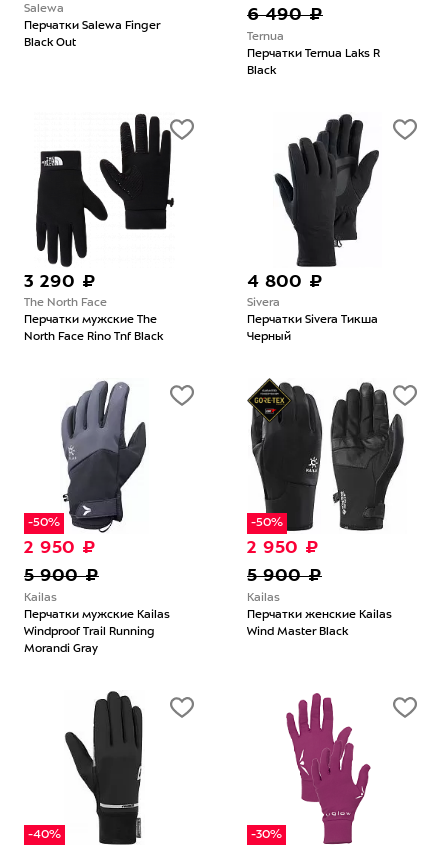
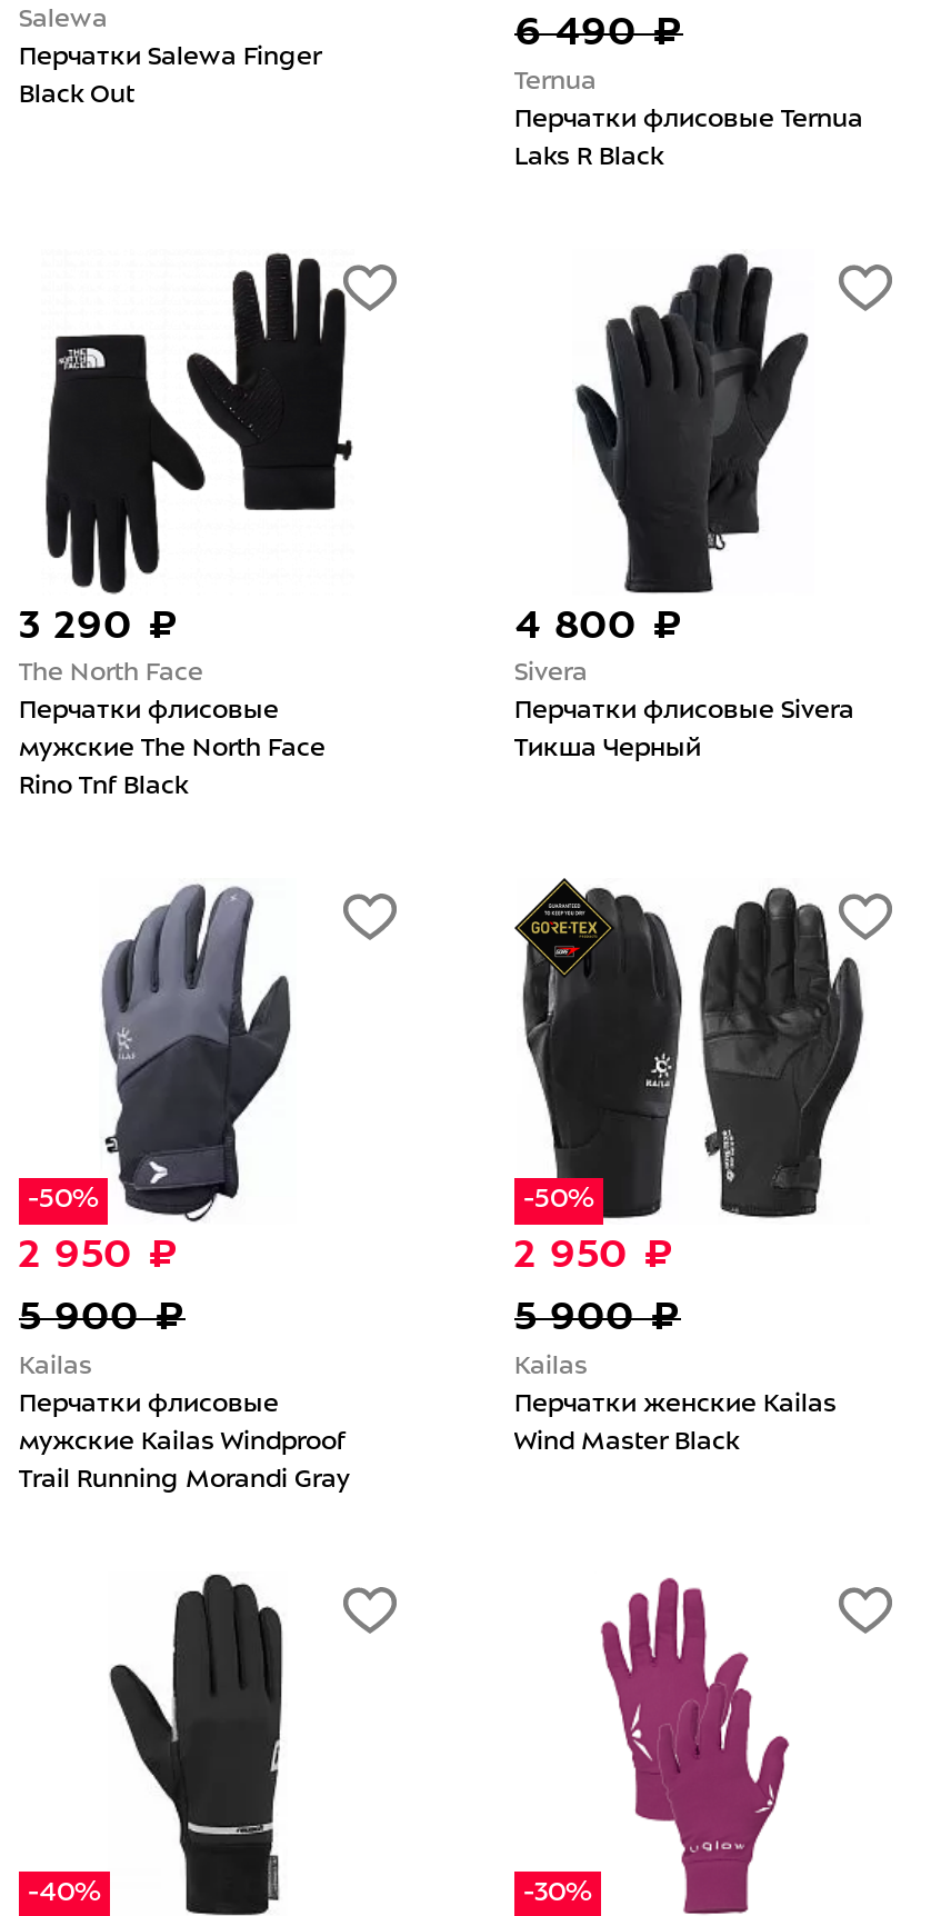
- Перчатки Ternua Laks R
+ Перчатки флисовые Ternua

- Black
+ Laks R Black

- Перчатки мужские The
- North Face Rino Tnf Black
+ Перчатки флисовые
+ мужские The North Face
+ Rino Tnf Black

- Перчатки Sivera Тикша
+ Перчатки флисовые Sivera

- Черный
+ Тикша Черный

- Перчатки мужские Kailas
+ Перчатки флисовые

- Windproof Trail Running
+ мужские Kailas Windproof

- Morandi Gray
+ Trail Running Morandi Gray
